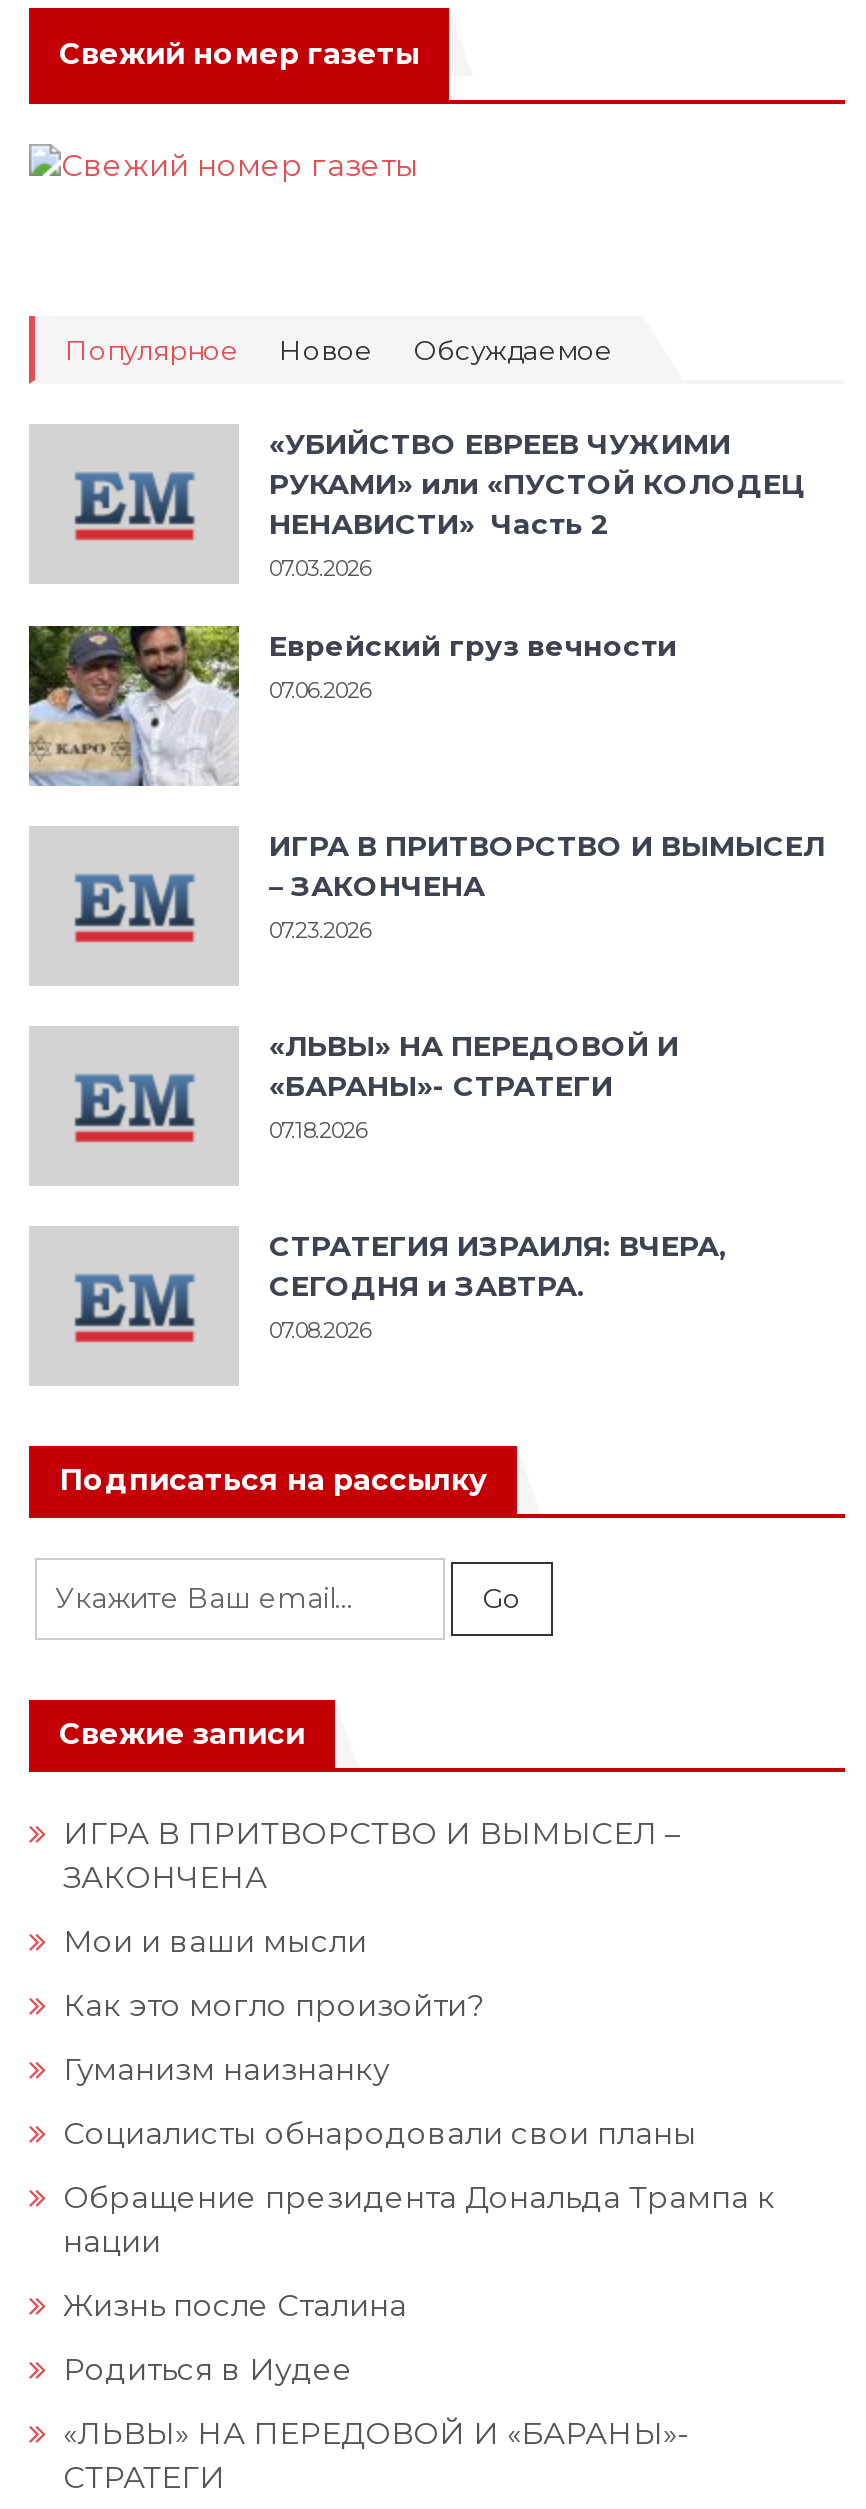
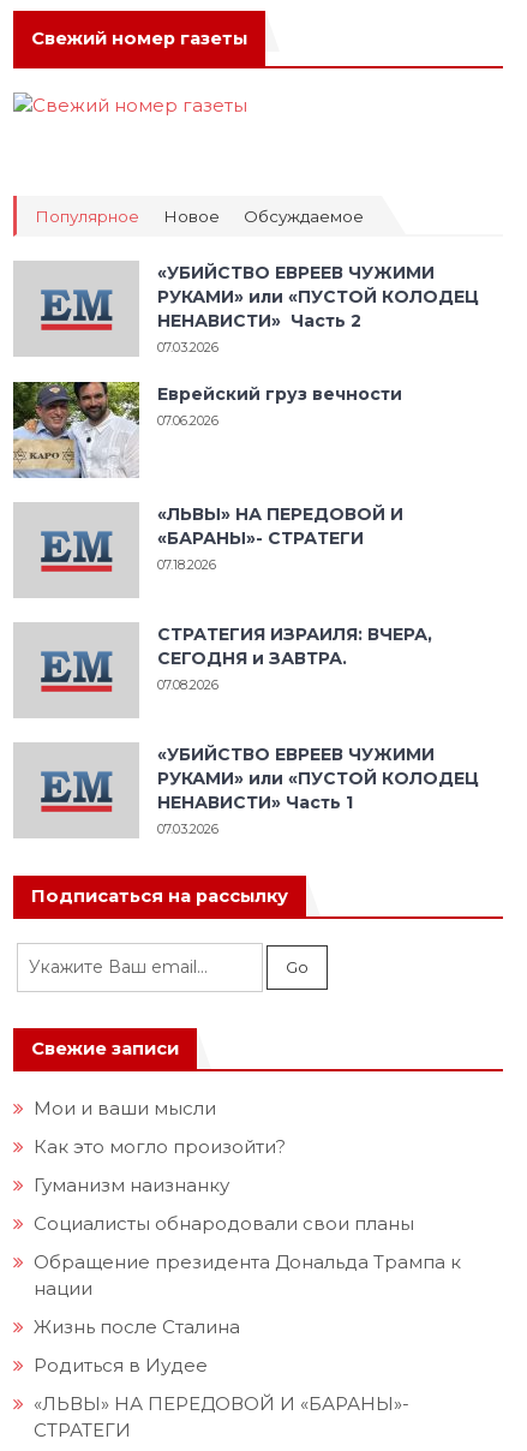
- ИГРА В ПРИТВОРСТВО И ВЫМЫСЕЛ
- – ЗАКОНЧЕНА
- 07.23.2026

moved up: «ЛЬВЫ» НА ПЕРЕДОВОЙ И | «БАРАНЫ»- СТРАТЕГИ | 07.18.2026 | СТРАТЕГИЯ ИЗРАИЛЯ: ВЧЕРА, | СЕГОДНЯ и ЗАВТРА. | 07.08.2026

+ «УБИЙСТВО ЕВРЕЕВ ЧУЖИМИ
+ РУКАМИ» или «ПУСТОЙ КОЛОДЕЦ
+ НЕНАВИСТИ» Часть 1
+ 07.03.2026

- ИГРА В ПРИТВОРСТВО И ВЫМЫСЕЛ –
- ЗАКОНЧЕНА
